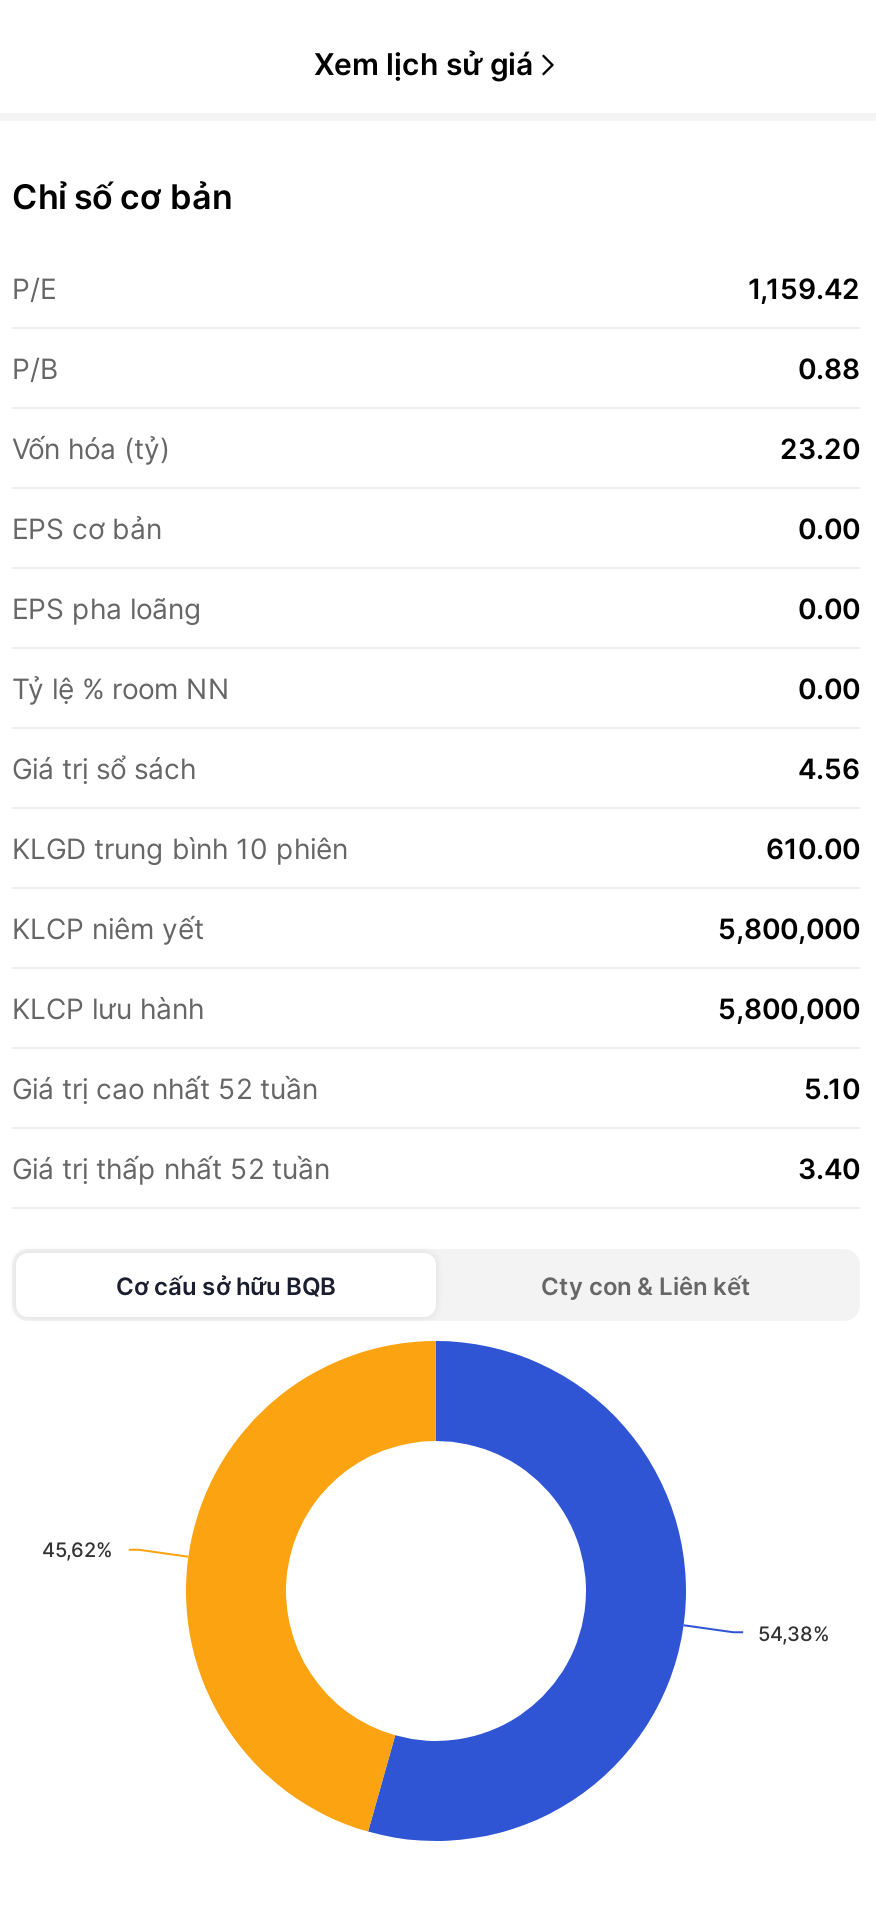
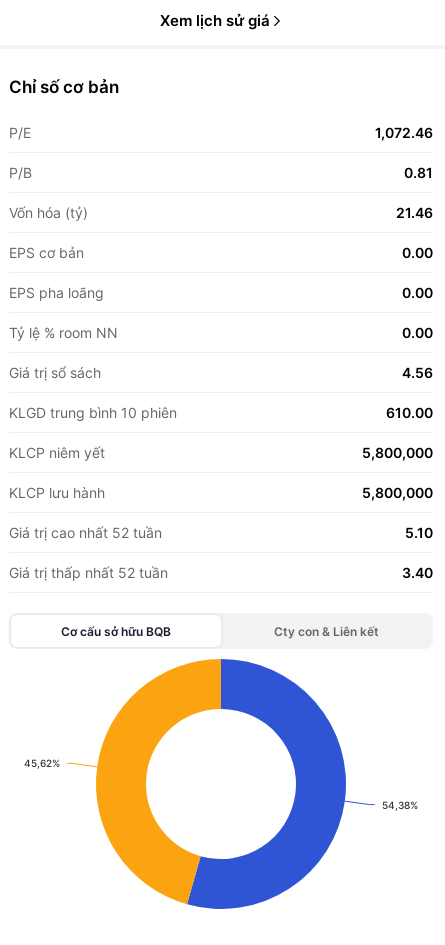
- 1,159.42
+ 1,072.46

- 0.88
+ 0.81

- 23.20
+ 21.46
